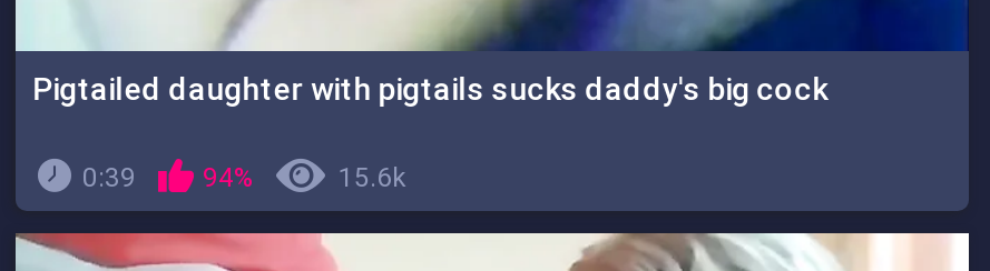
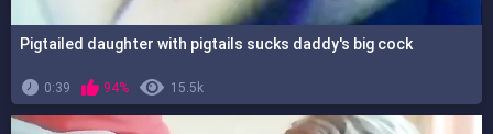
- 15.6k
+ 15.5k
